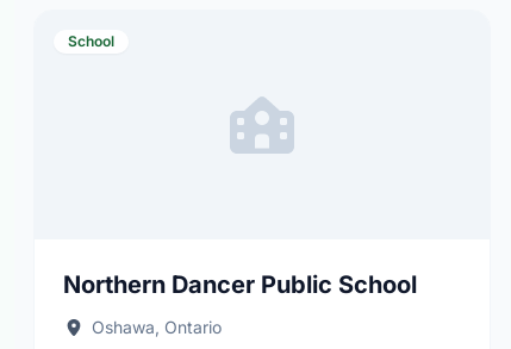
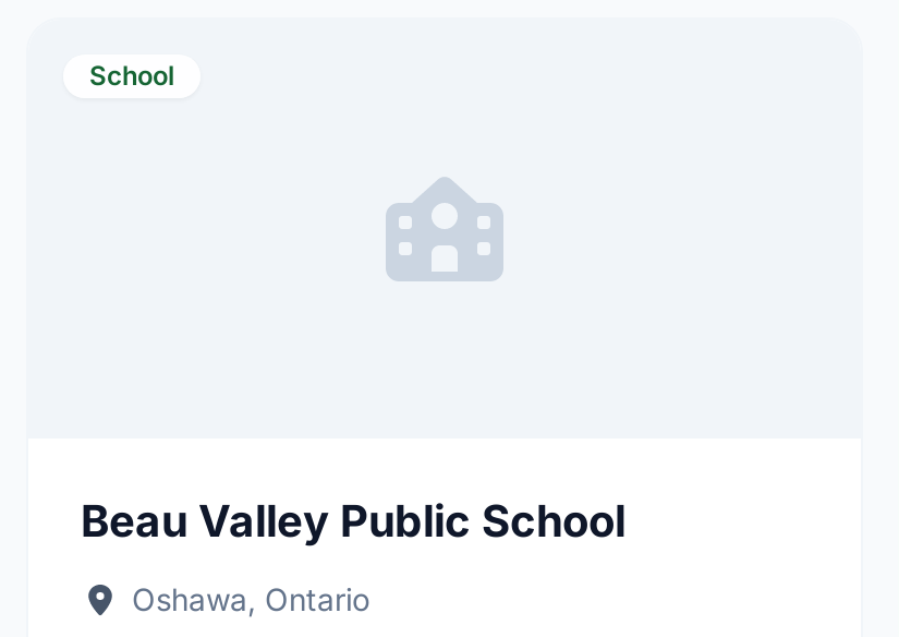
- Northern Dancer Public School
+ Beau Valley Public School
